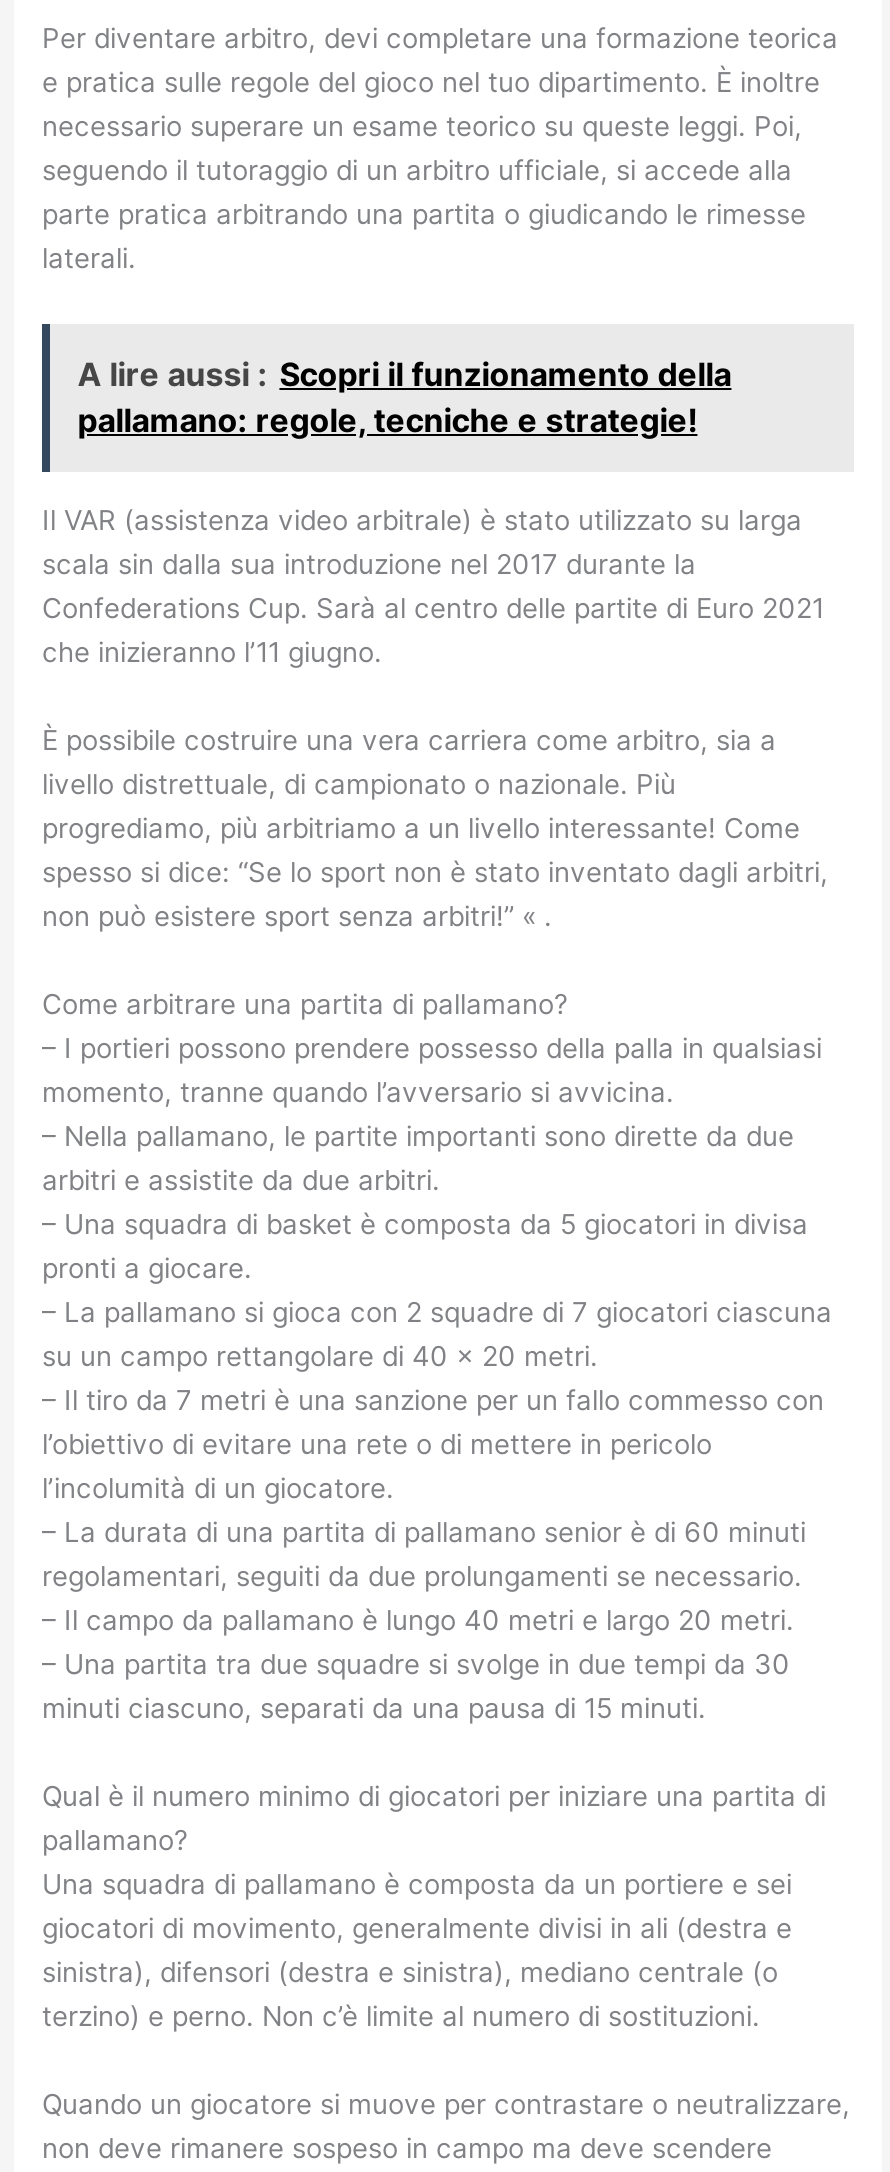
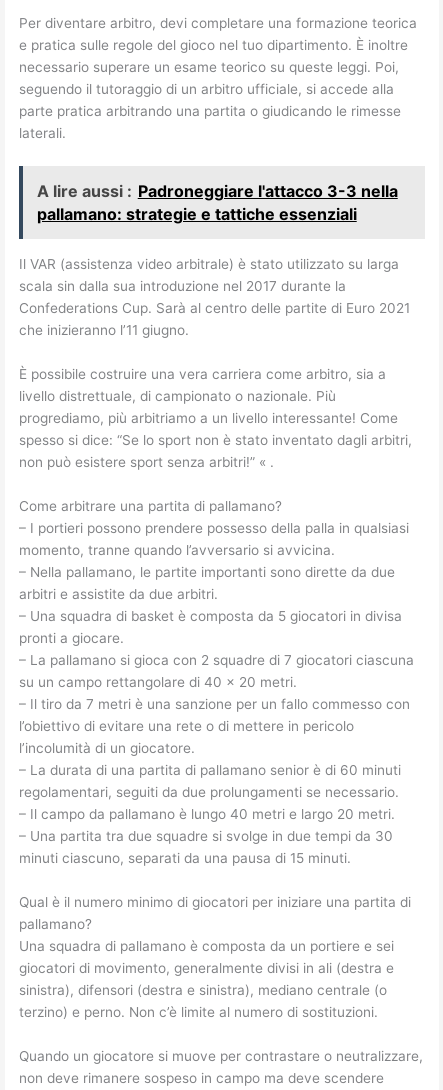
- A lire aussi : Scopri il funzionamento della
+ A lire aussi : Padroneggiare l'attacco 3-3 nella

- pallamano: regole, tecniche e strategie!
+ pallamano: strategie e tattiche essenziali
